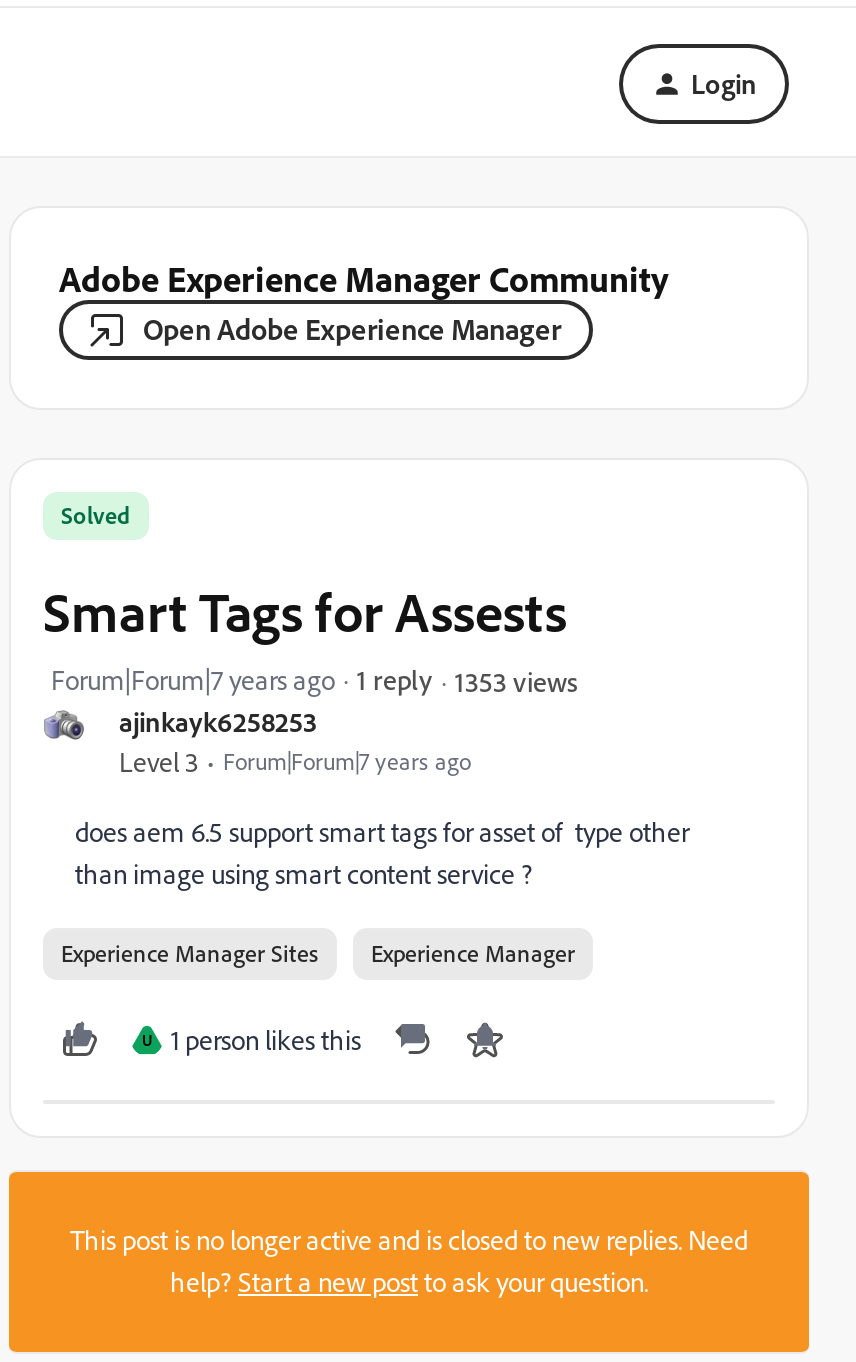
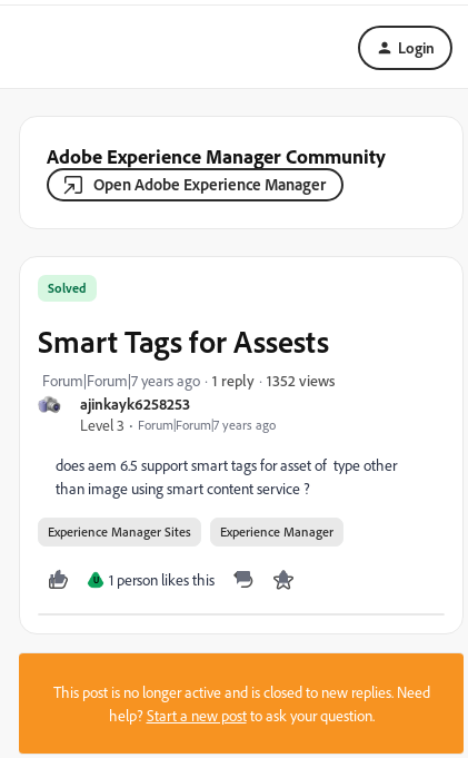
- 1353 views
+ 1352 views
